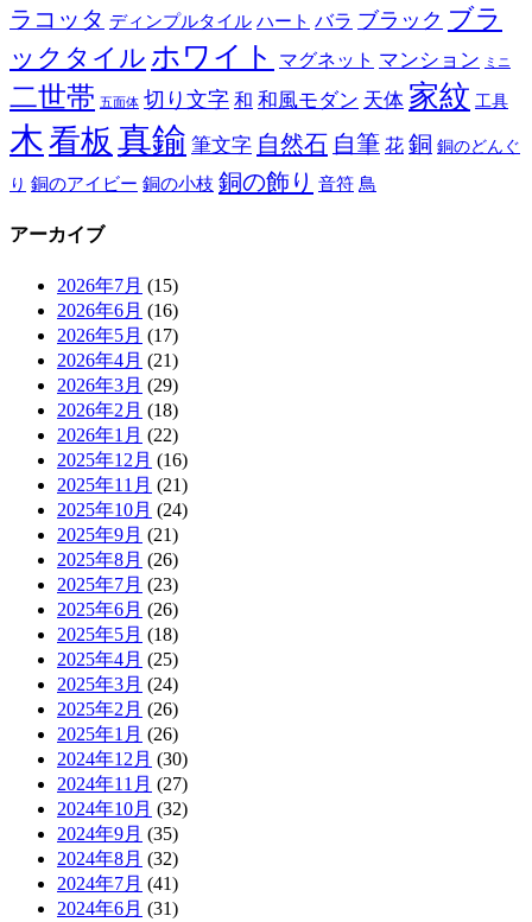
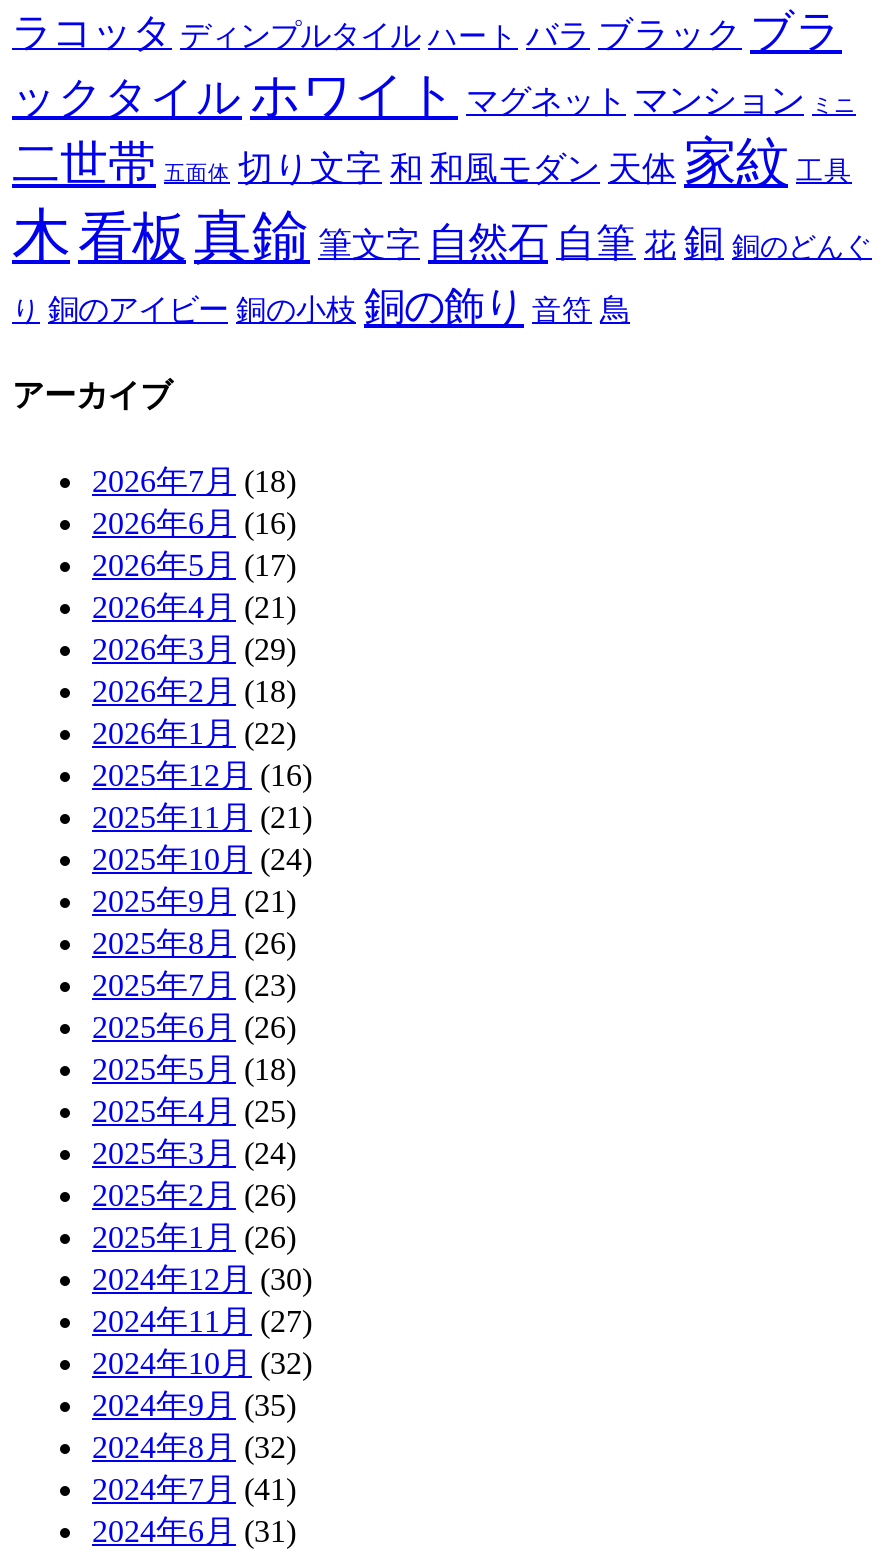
- 2026年7月(15)
+ 2026年7月(18)
